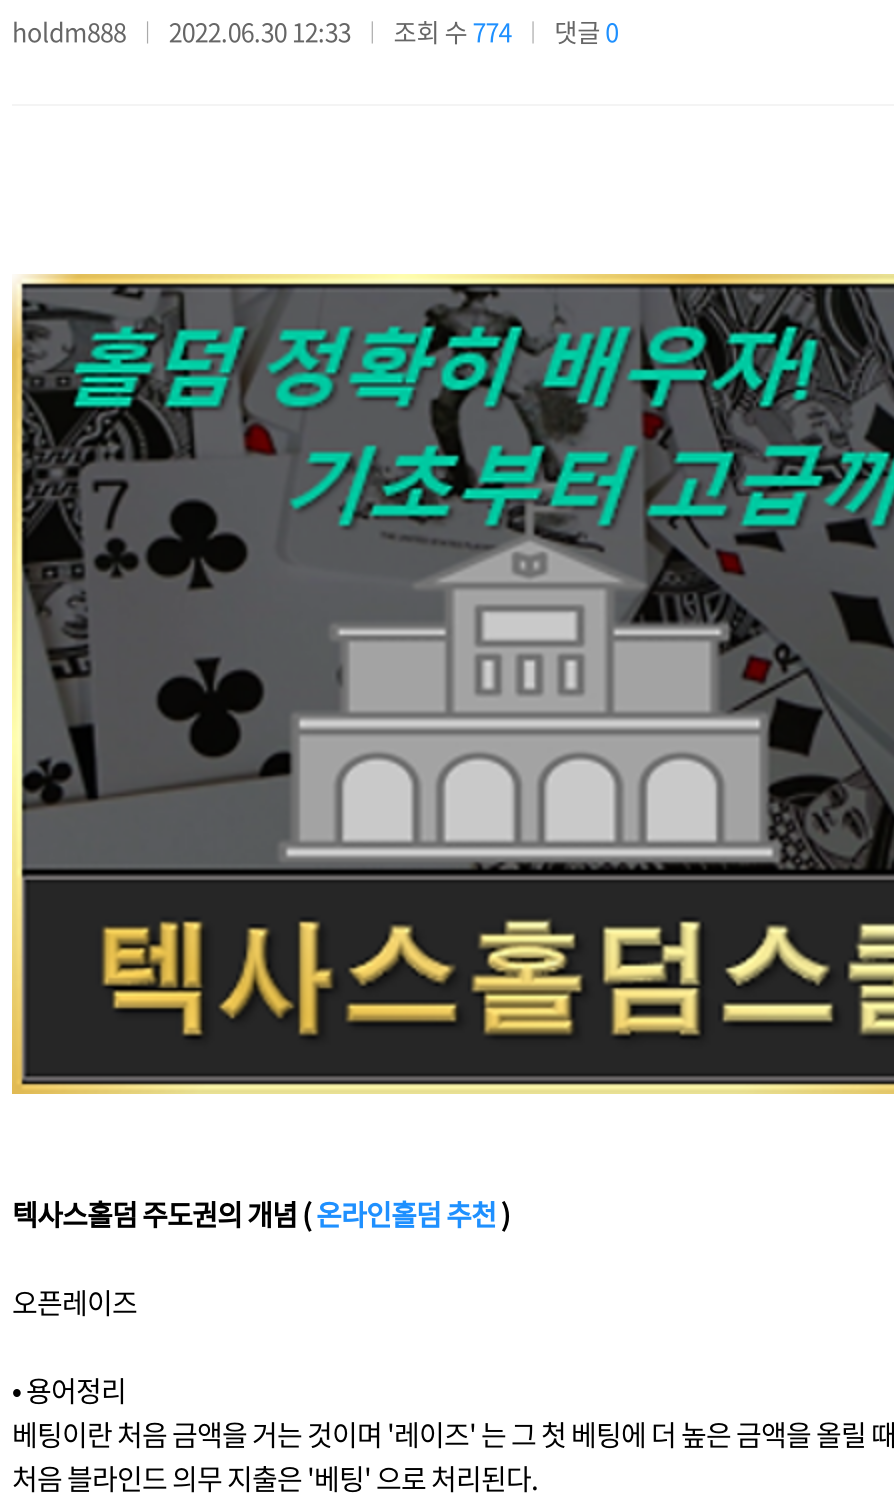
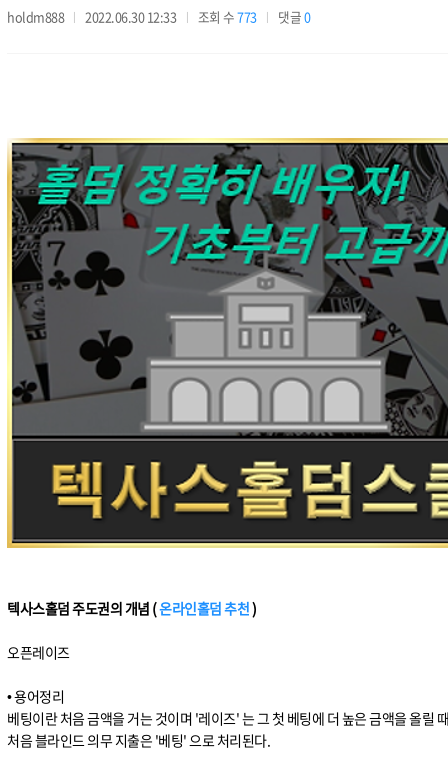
- holdm888 2022.06.30 12:33 조회 수 774 댓글 0
+ holdm888 2022.06.30 12:33 조회 수 773 댓글 0
